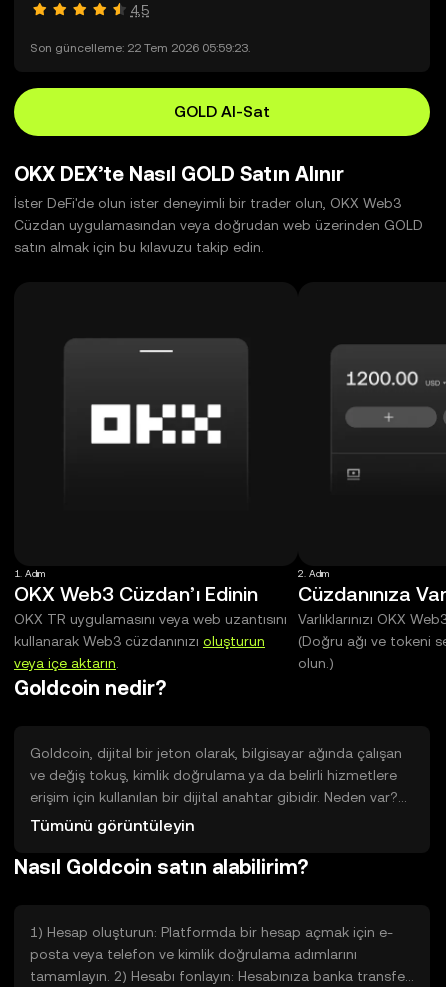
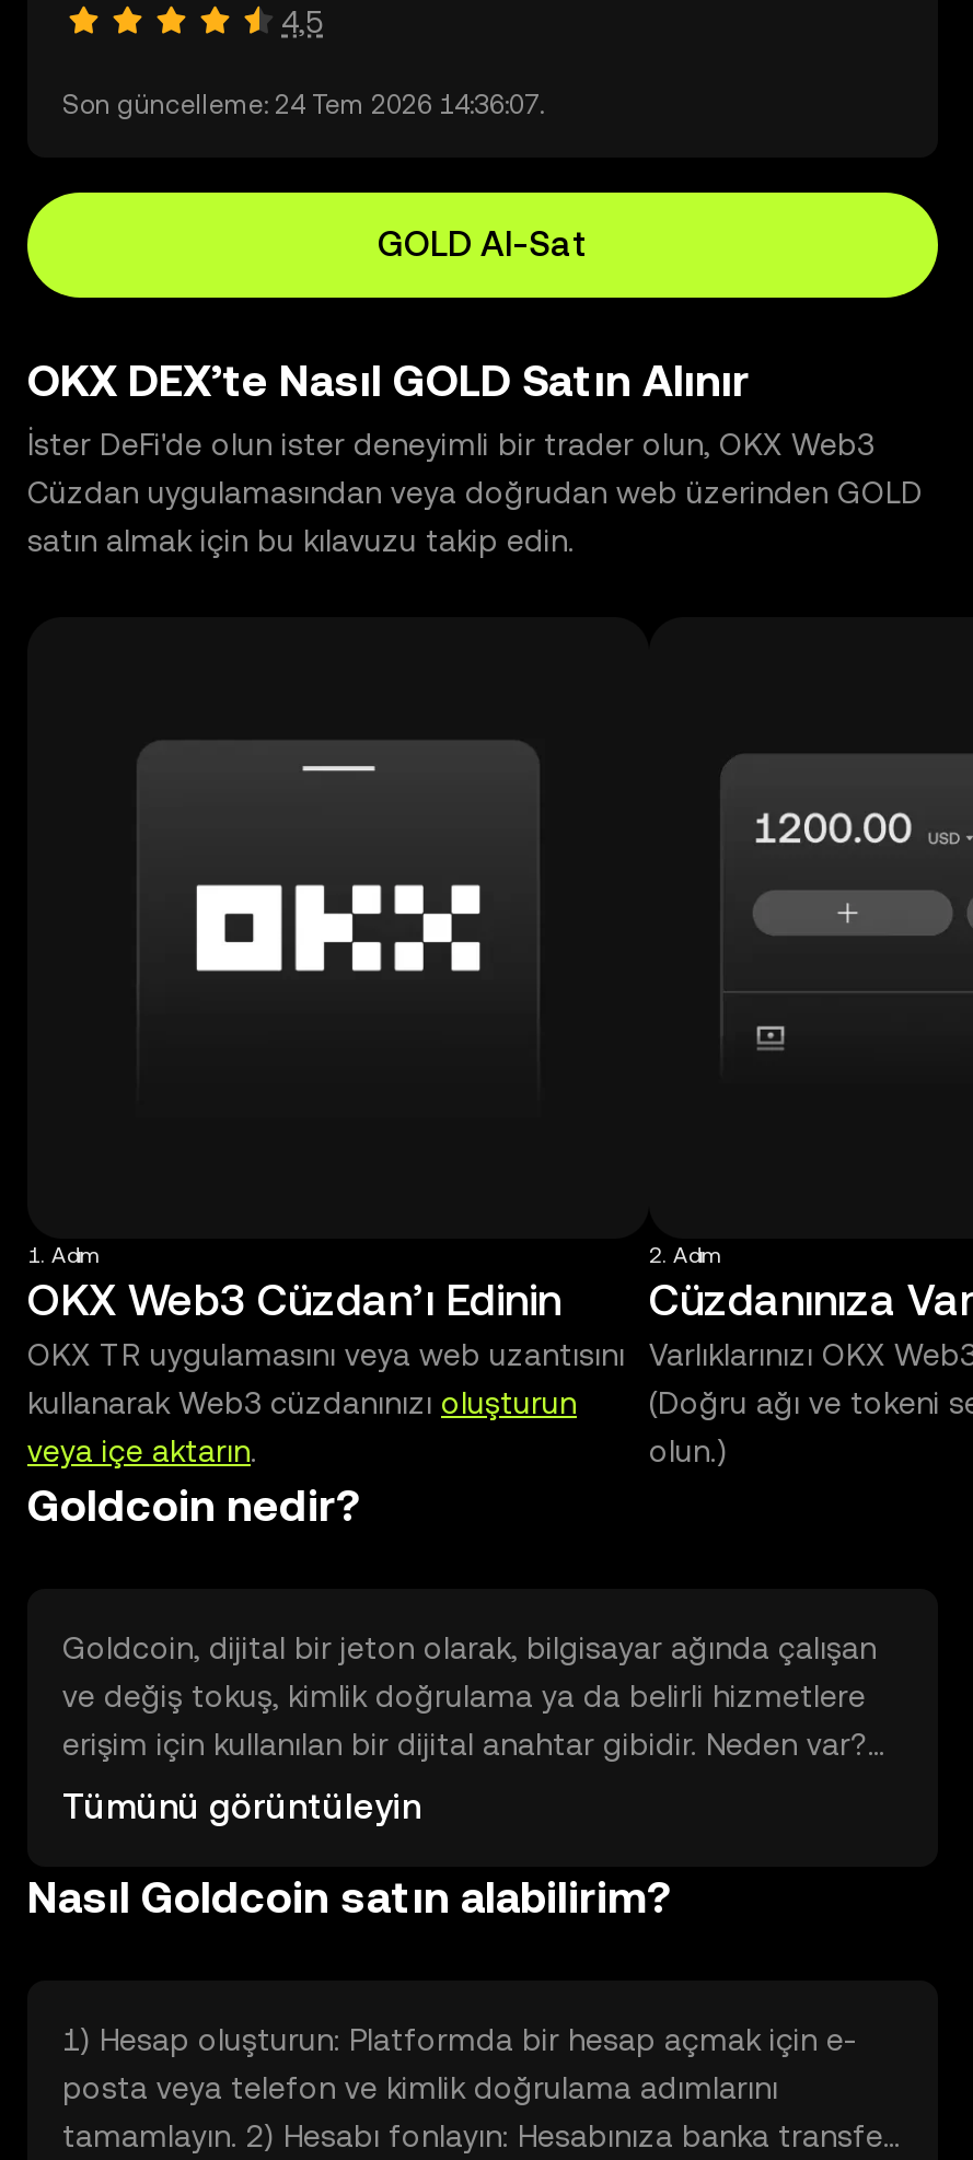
- Son güncelleme: 22 Tem 2026 05:59:23.
+ Son güncelleme: 24 Tem 2026 14:36:07.
